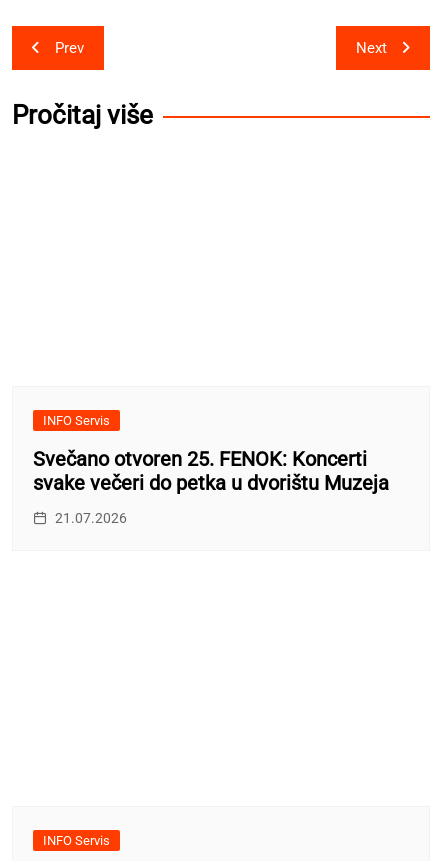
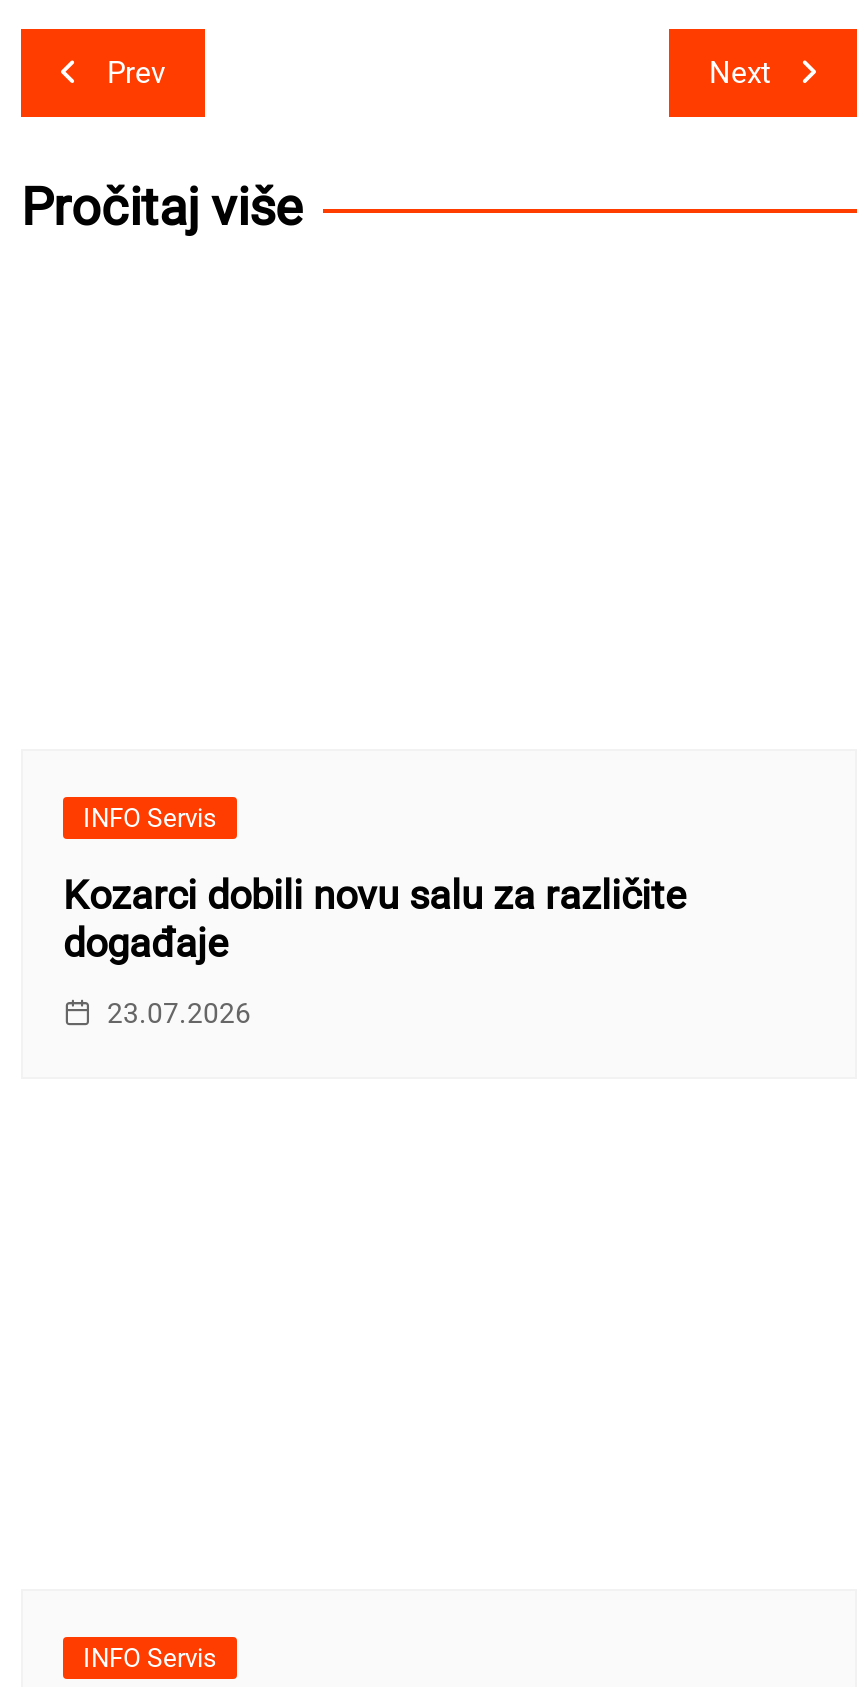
- Svečano otvoren 25. FENOK: Koncerti
- svake večeri do petka u dvorištu Muzeja
+ Kozarci dobili novu salu za različite
+ događaje

- 21.07.2026
+ 23.07.2026
